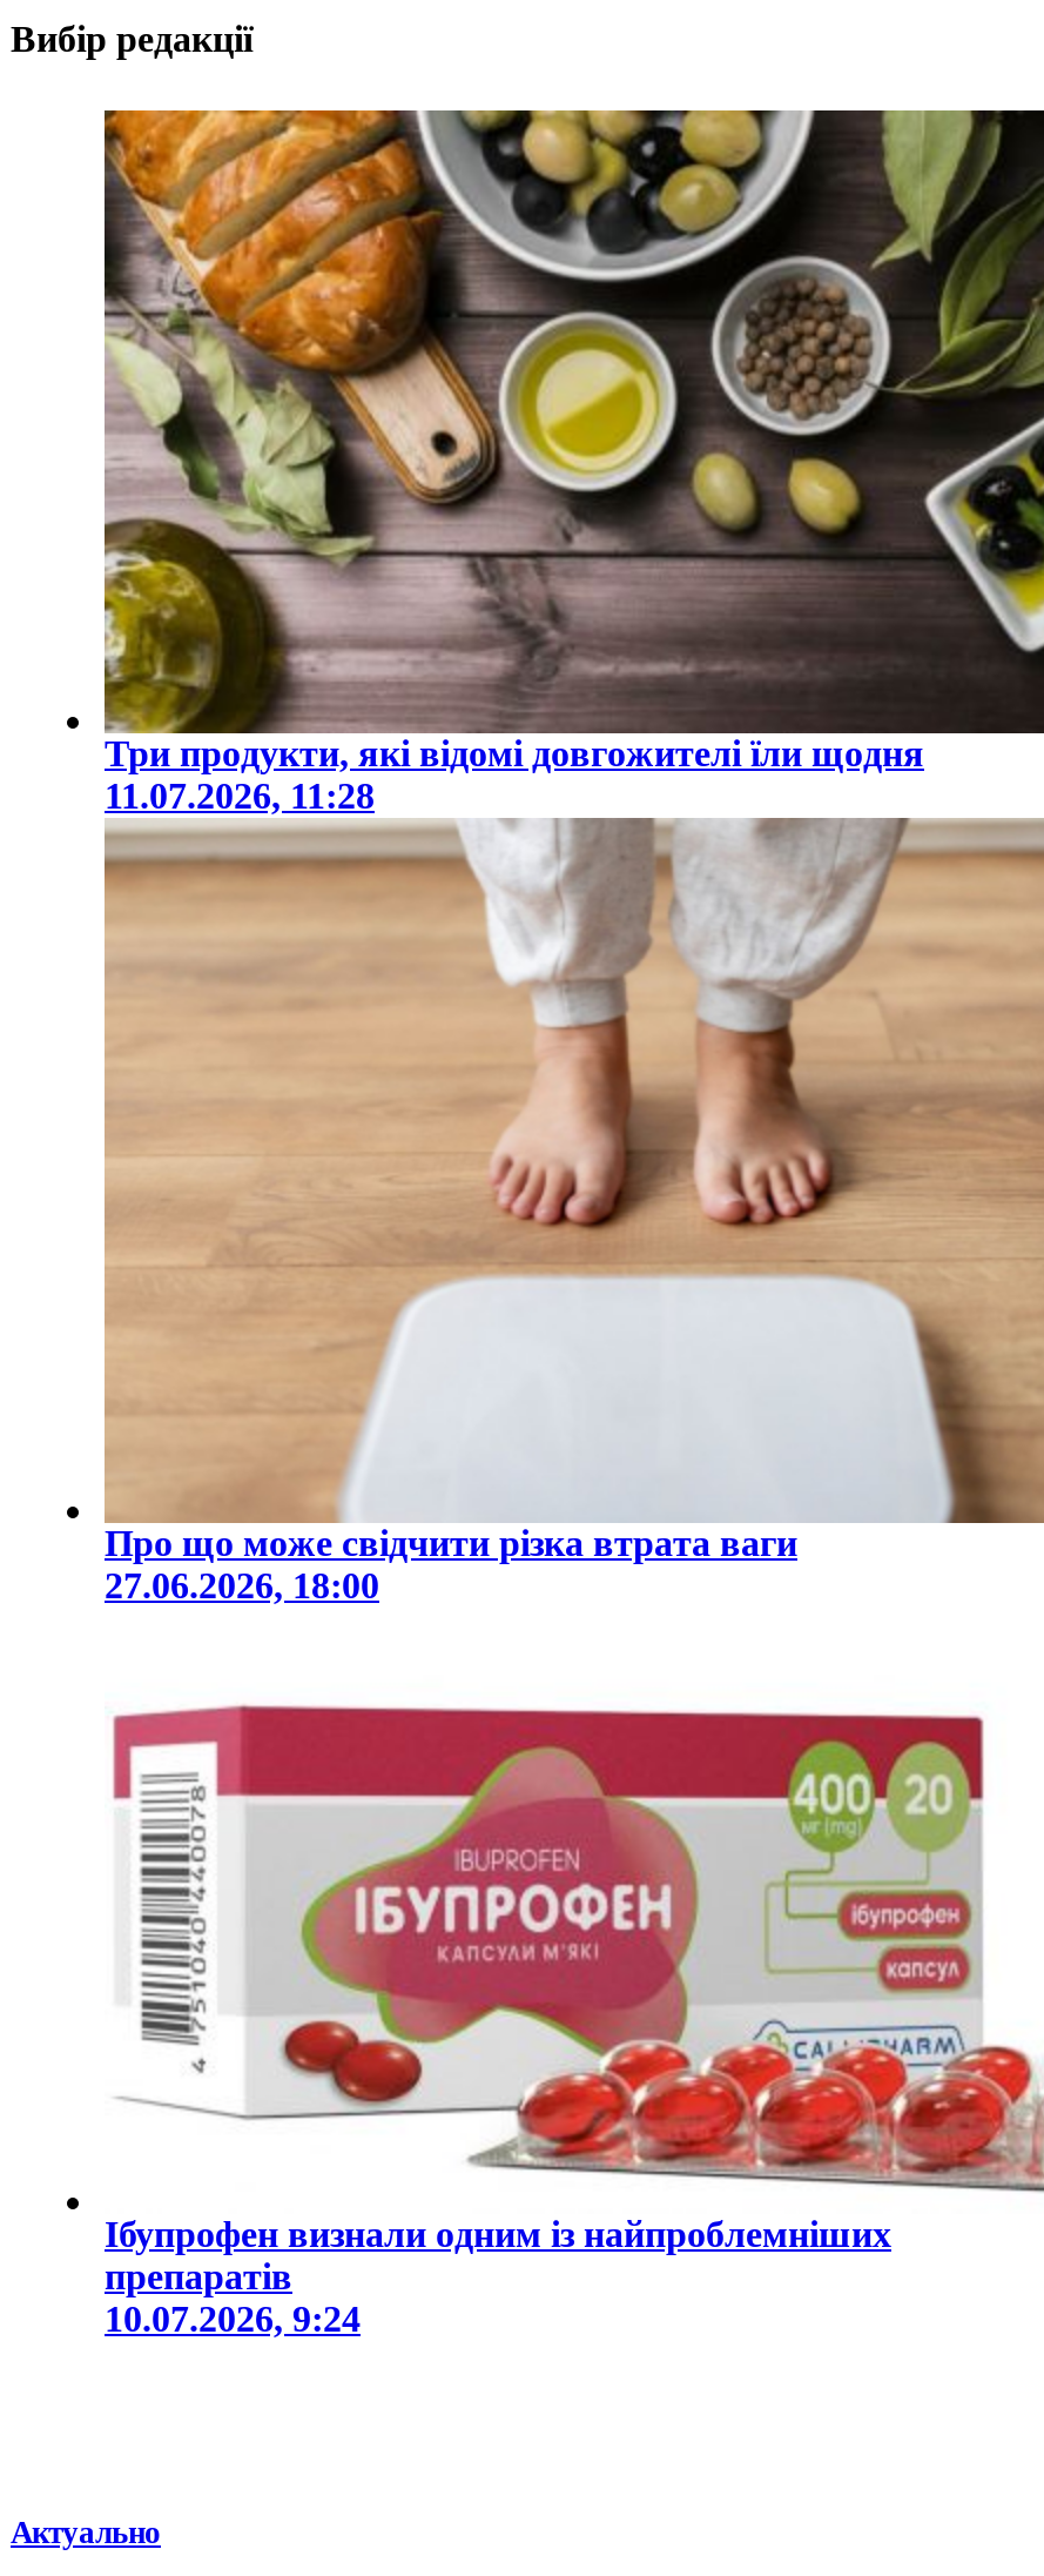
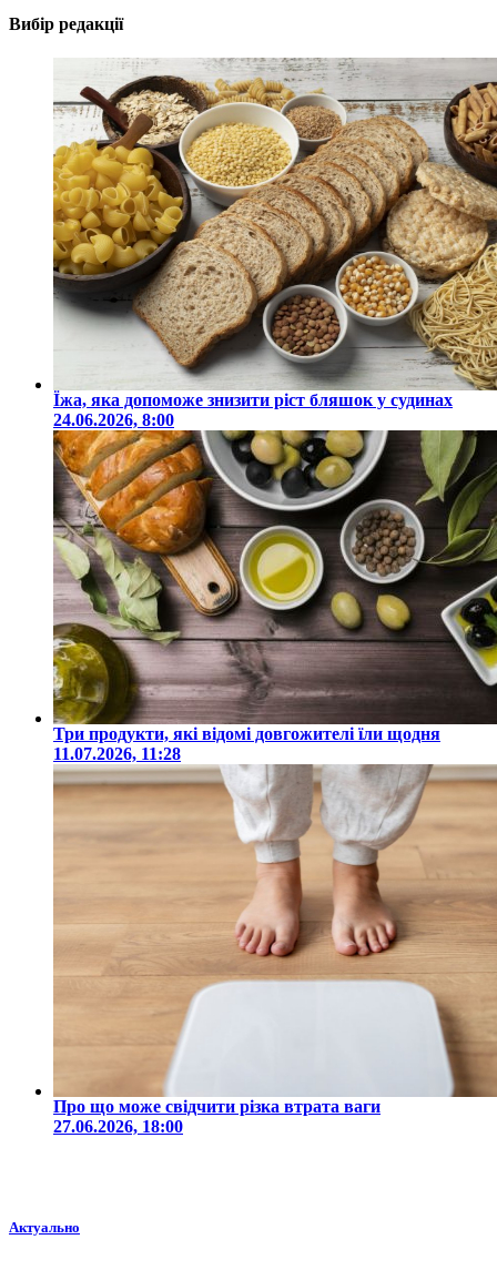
+ [image]
+ Їжа, яка допоможе знизити ріст бляшок у судинах
+ 24.06.2026, 8:00

moved down: [image] | Три продукти, які відомі довгожителі їли щодня | 11.07.2026, 11:28 | Про що може свідчити різка втрата ваги | 27.06.2026, 18:00

- [image]
- Ібупрофен визнали одним із найпроблемніших
- препаратів
- 10.07.2026, 9:24
